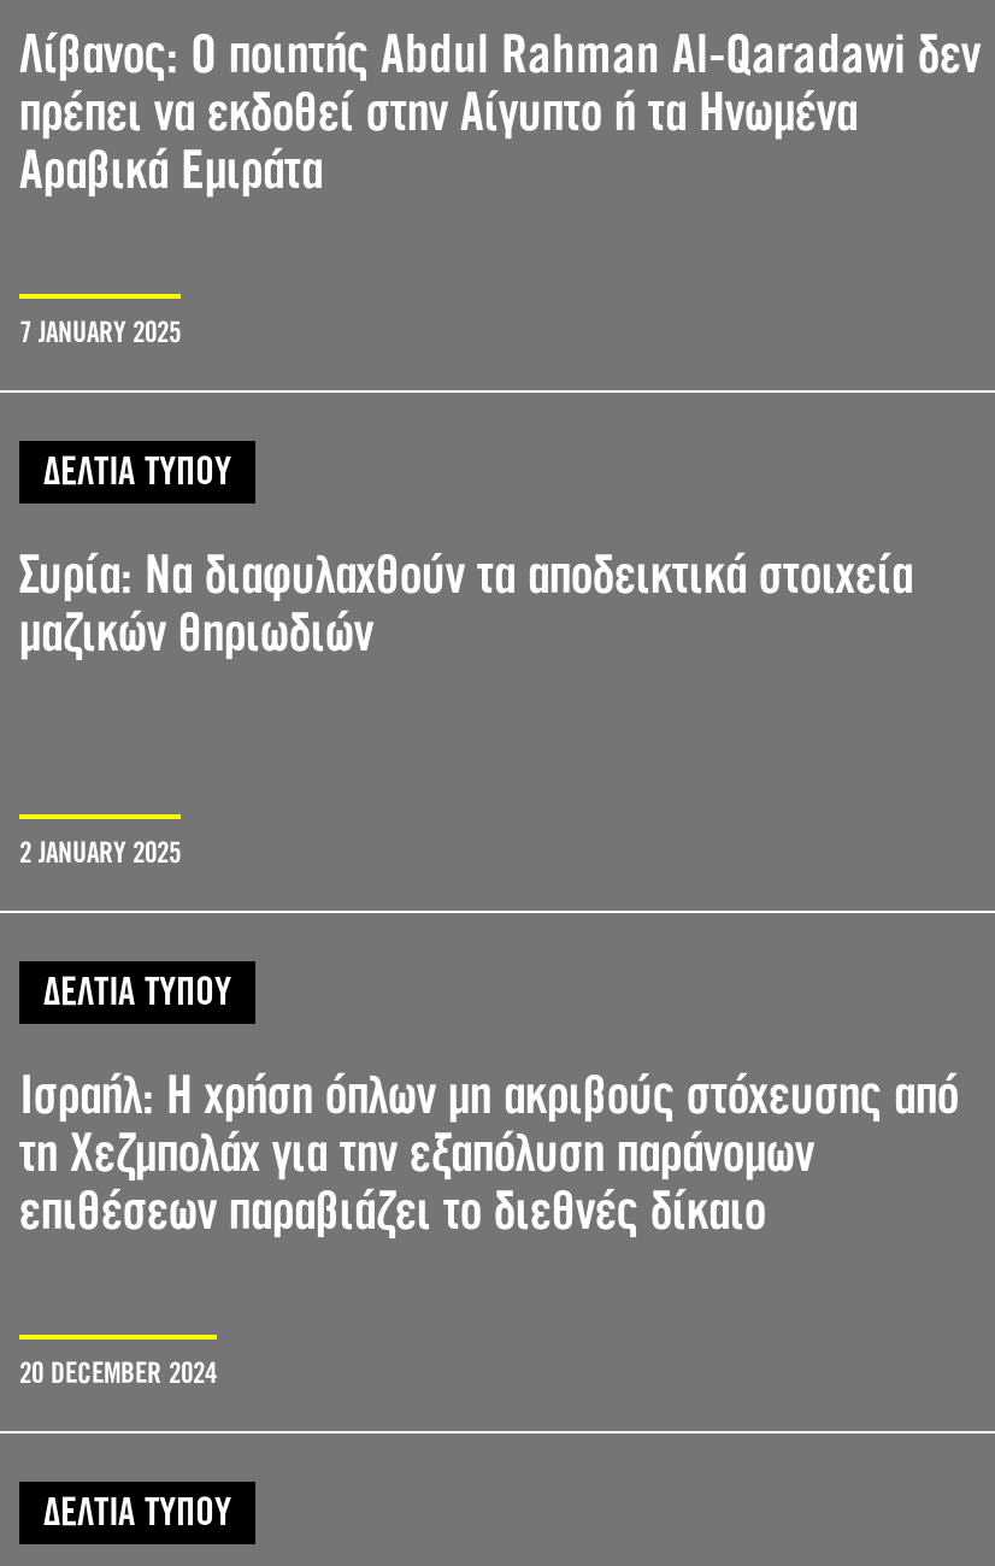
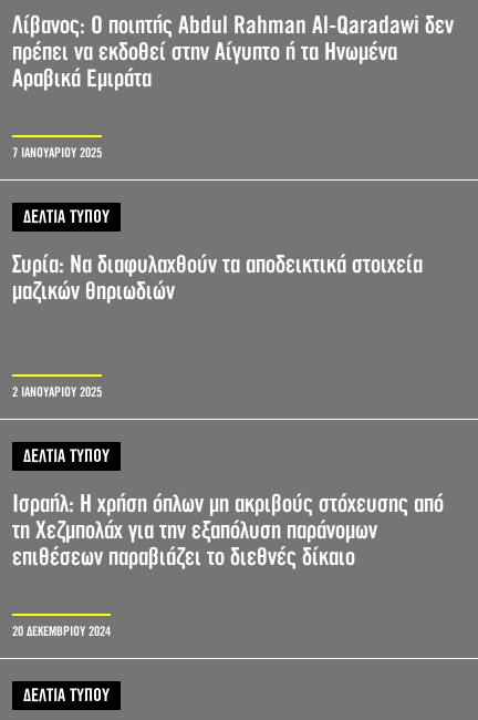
- 7 JANUARY 2025
+ 7 ΙΑΝΟΥΑΡΙΟΥ 2025

- 2 JANUARY 2025
+ 2 ΙΑΝΟΥΑΡΙΟΥ 2025

- 20 DECEMBER 2024
+ 20 ΔΕΚΕΜΒΡΙΟΥ 2024
